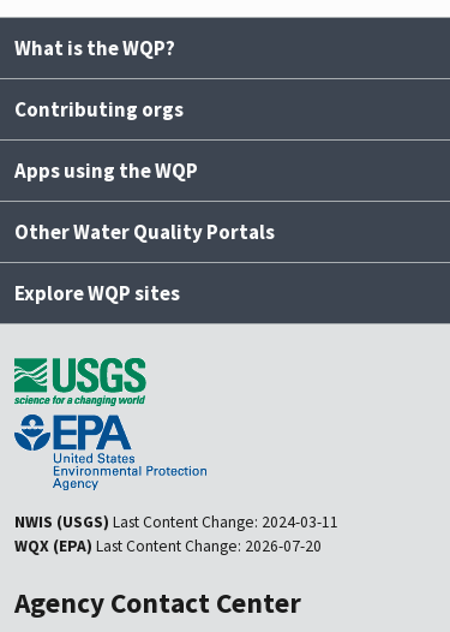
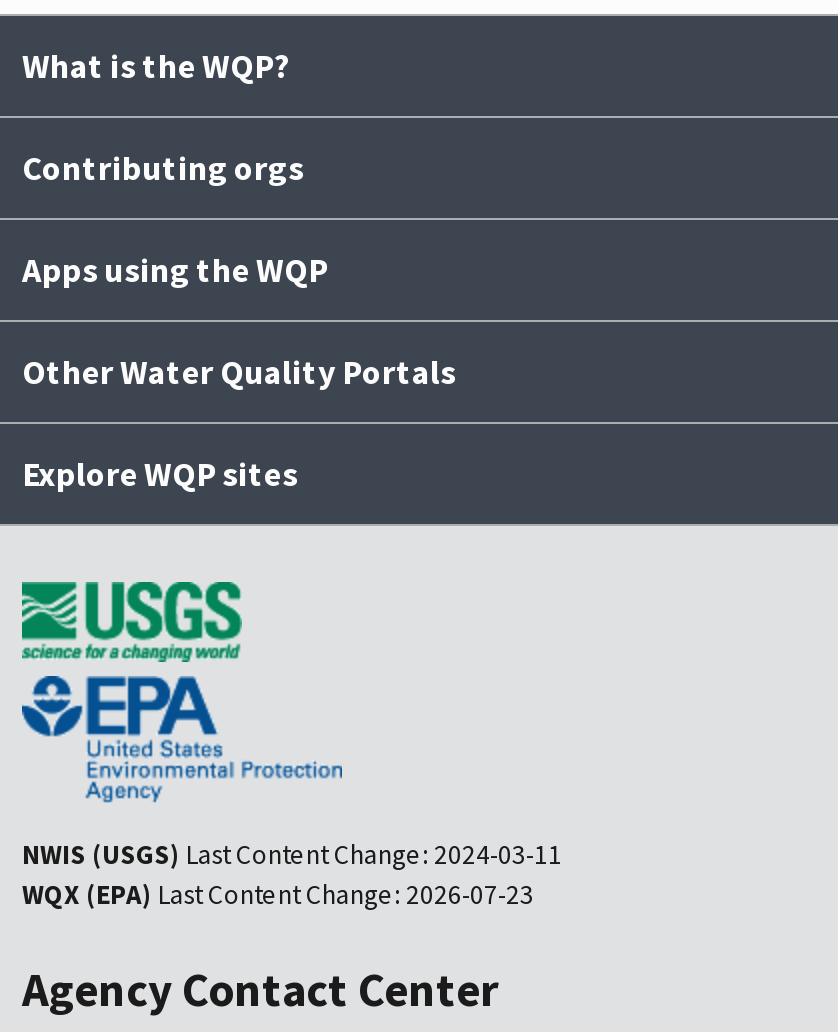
- WQX (EPA) Last Content Change: 2026-07-20
+ WQX (EPA) Last Content Change: 2026-07-23
